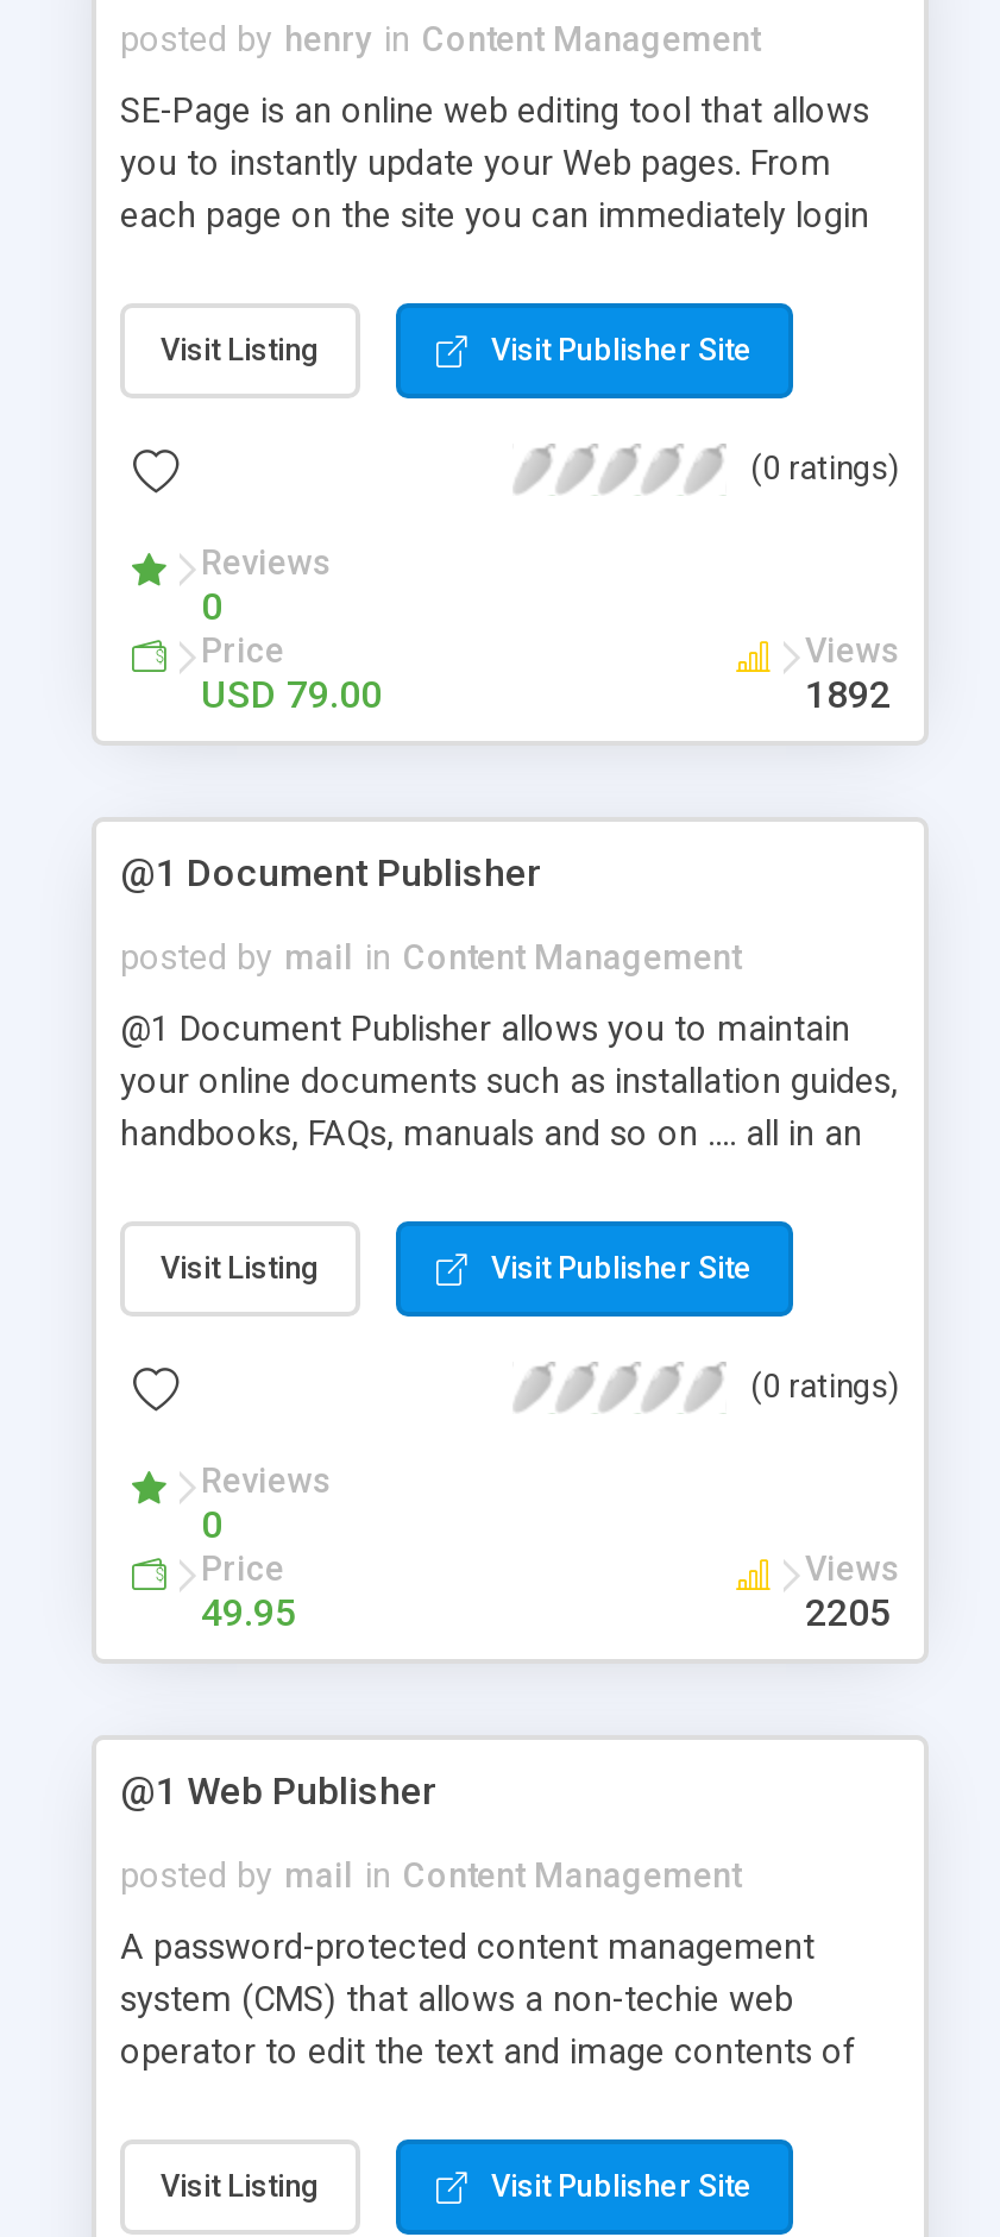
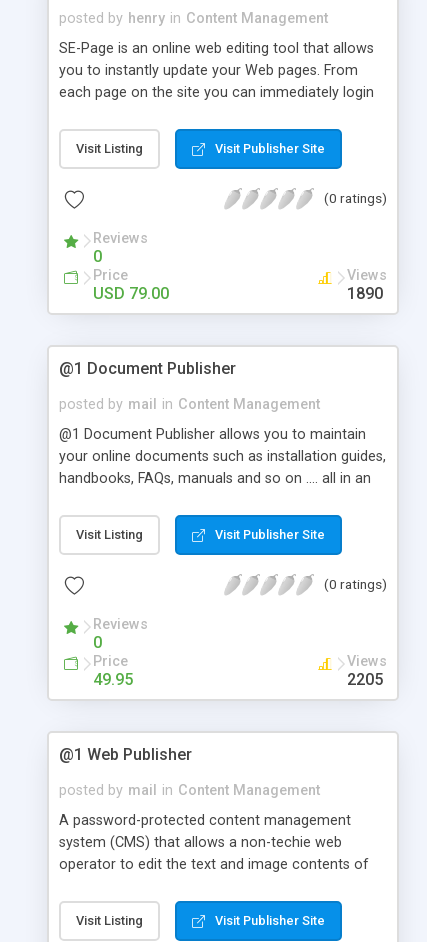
- 1892
+ 1890
